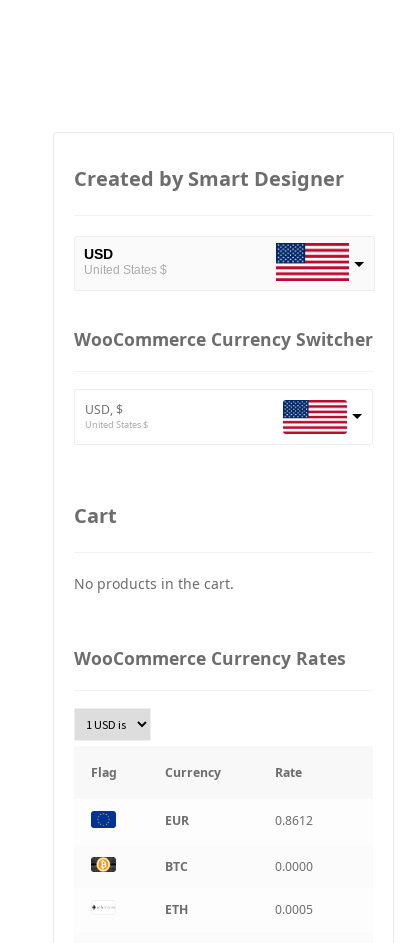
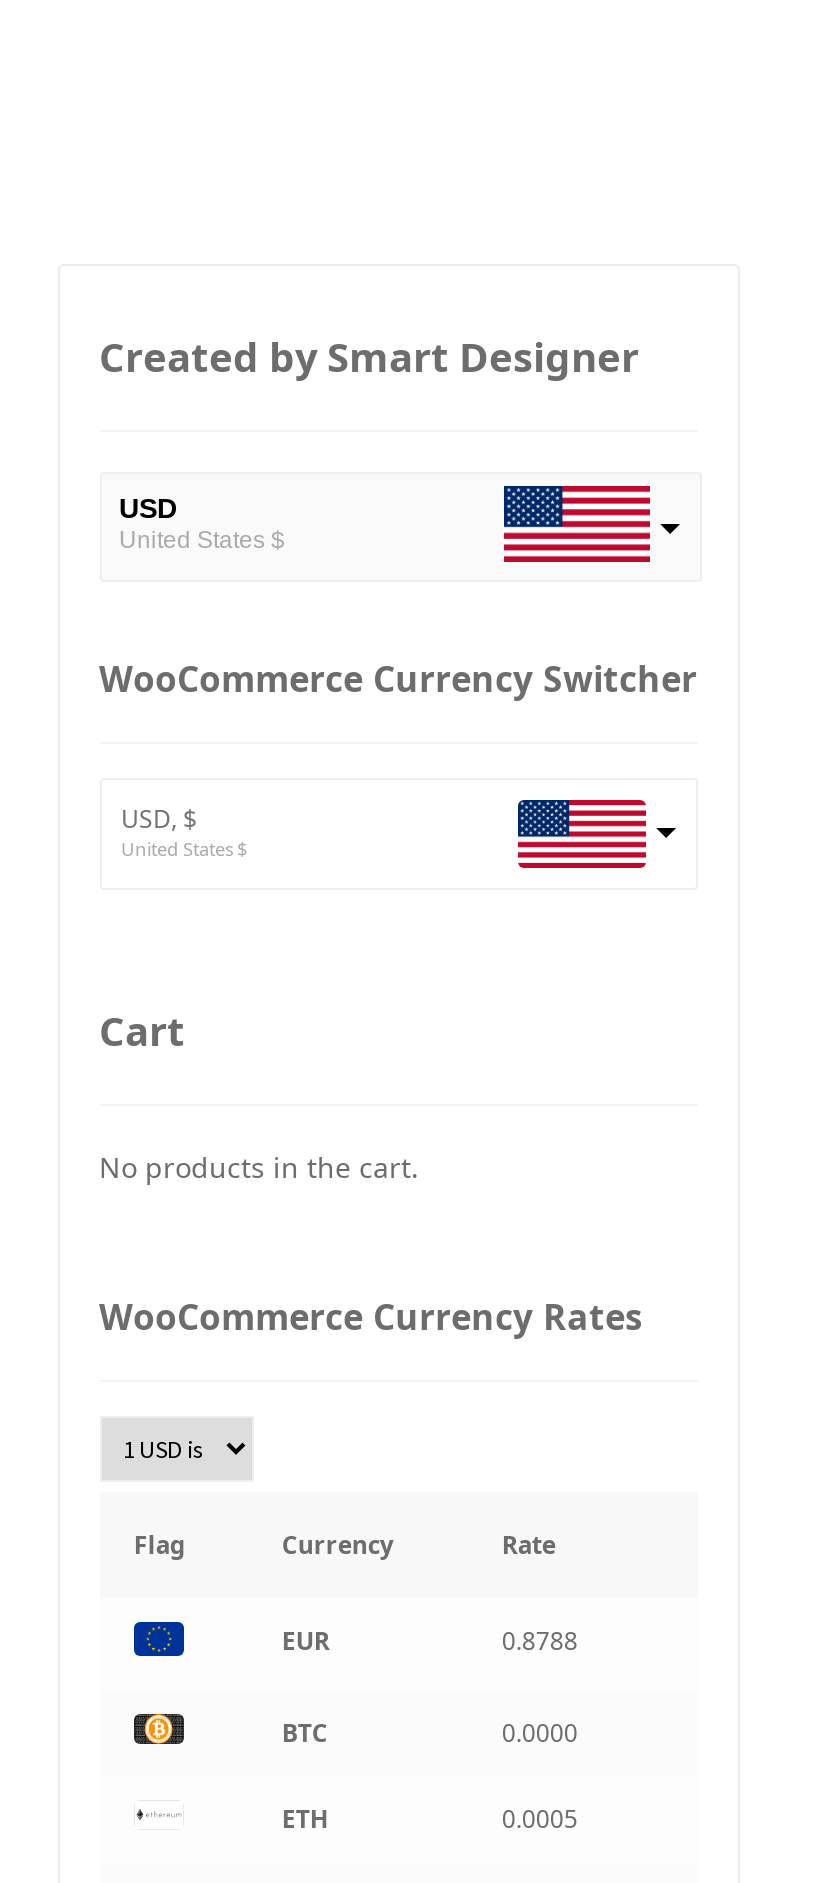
- 0.8612
+ 0.8788
